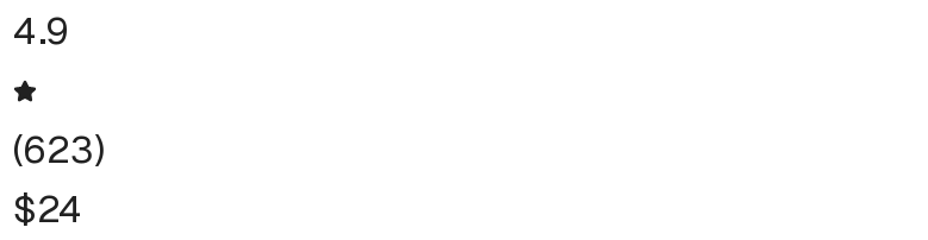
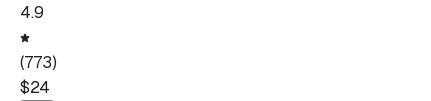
- (623)
+ (773)
